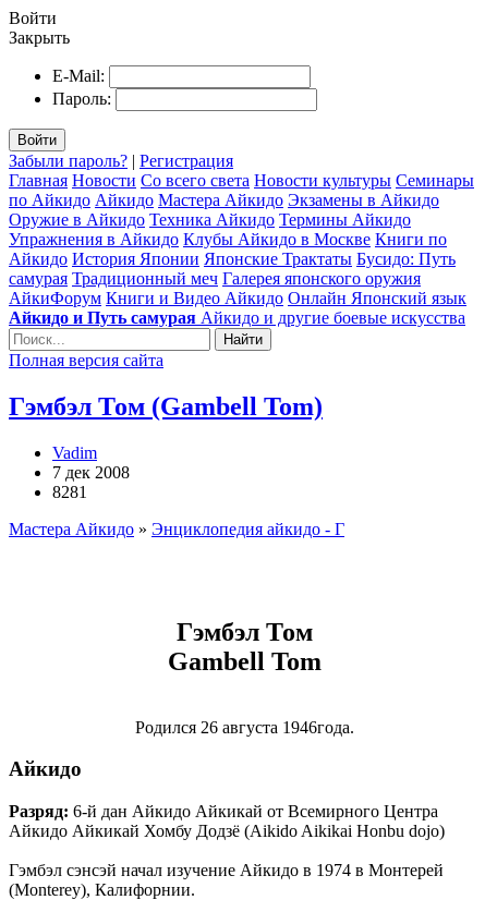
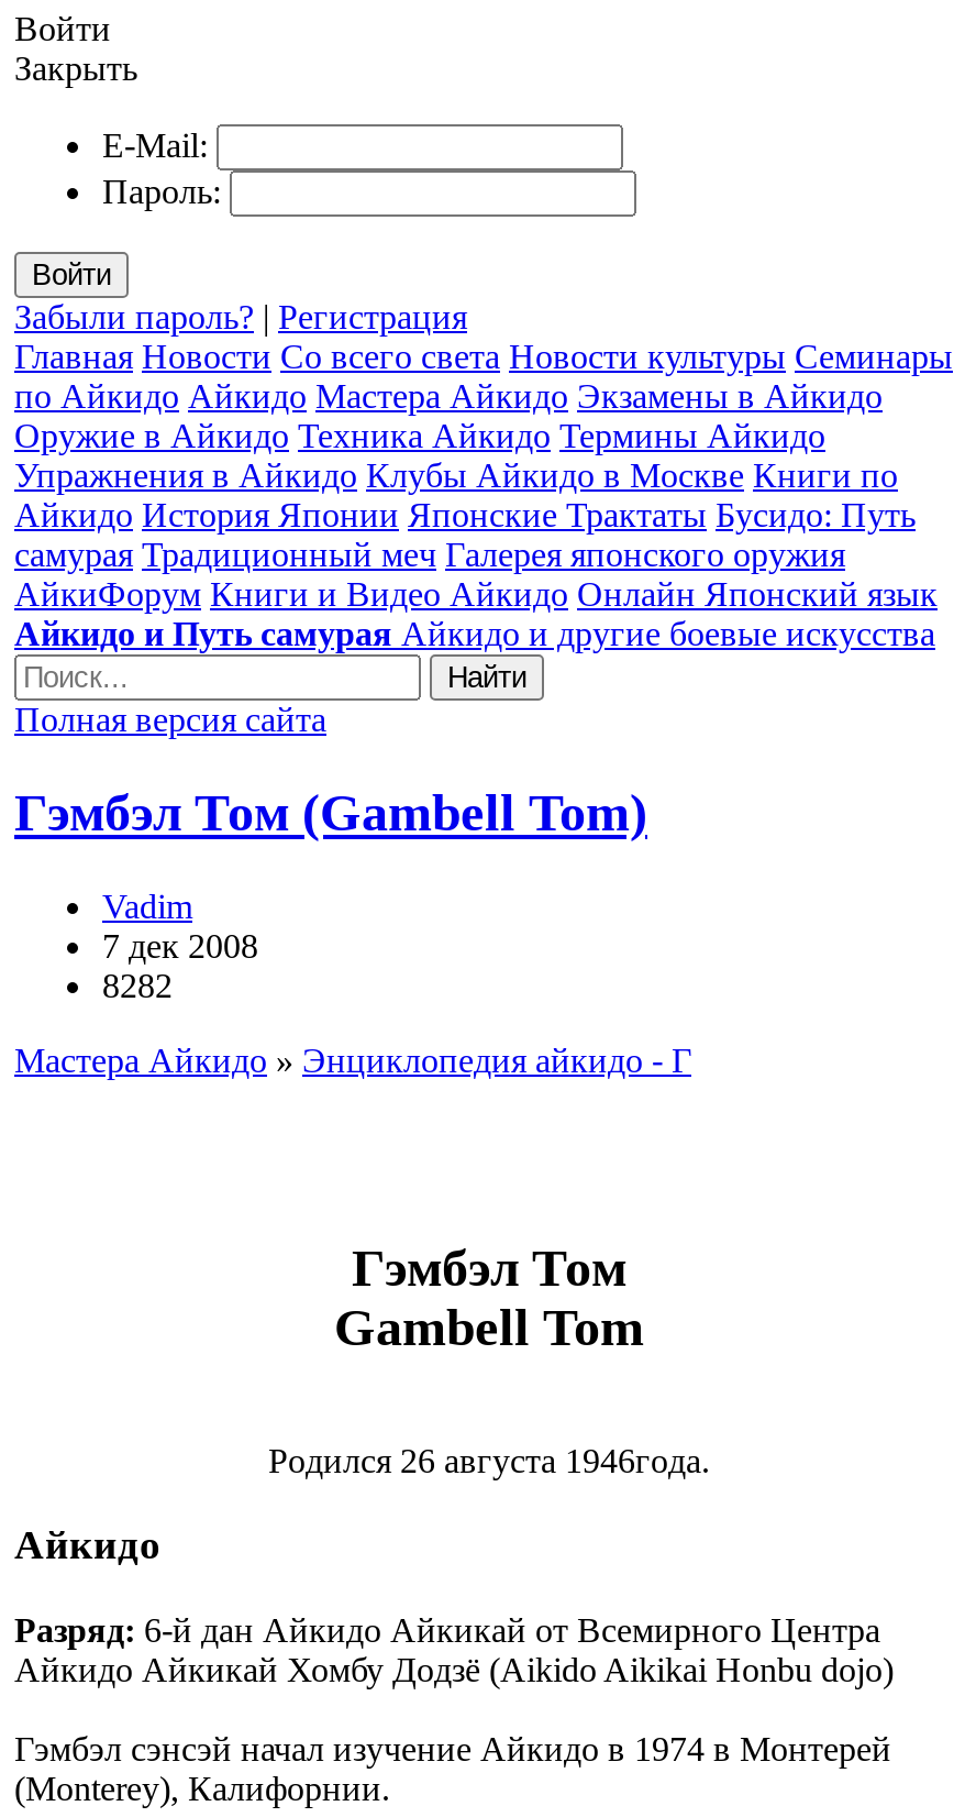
- 8281
+ 8282
